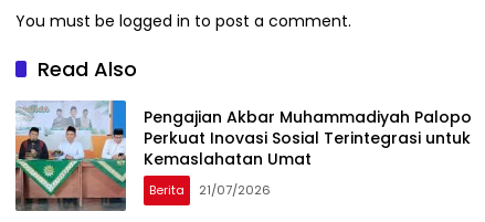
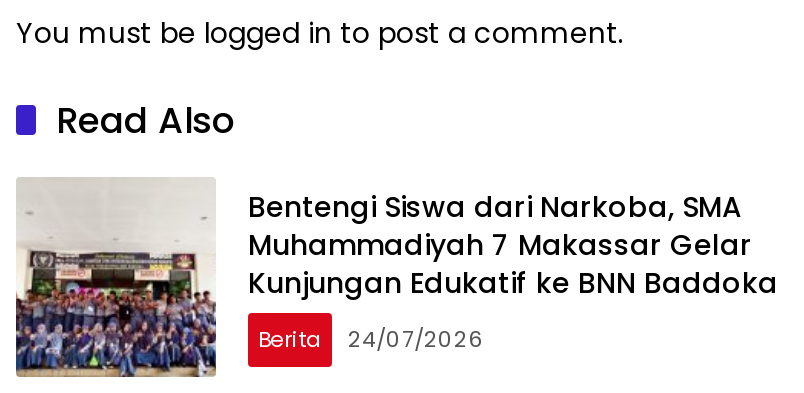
- [image]
- Pengajian Akbar Muhammadiyah Palopo
- Perkuat Inovasi Sosial Terintegrasi untuk
- Kemaslahatan Umat
+ [image]
+ Bentengi Siswa dari Narkoba, SMA
+ Muhammadiyah 7 Makassar Gelar
+ Kunjungan Edukatif ke BNN Baddoka

- Berita 21/07/2026
+ Berita 24/07/2026
